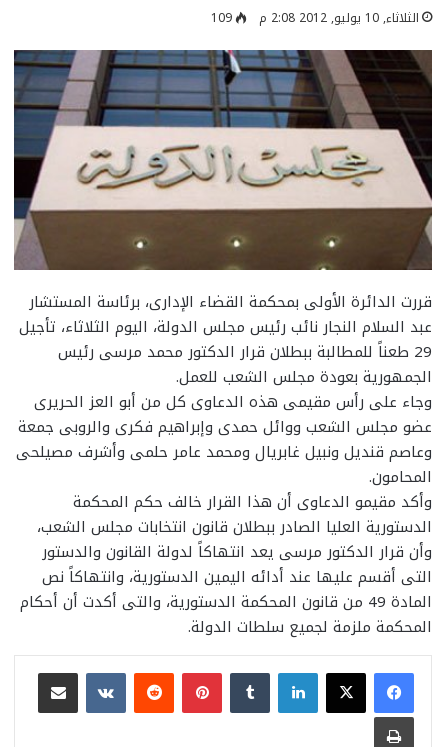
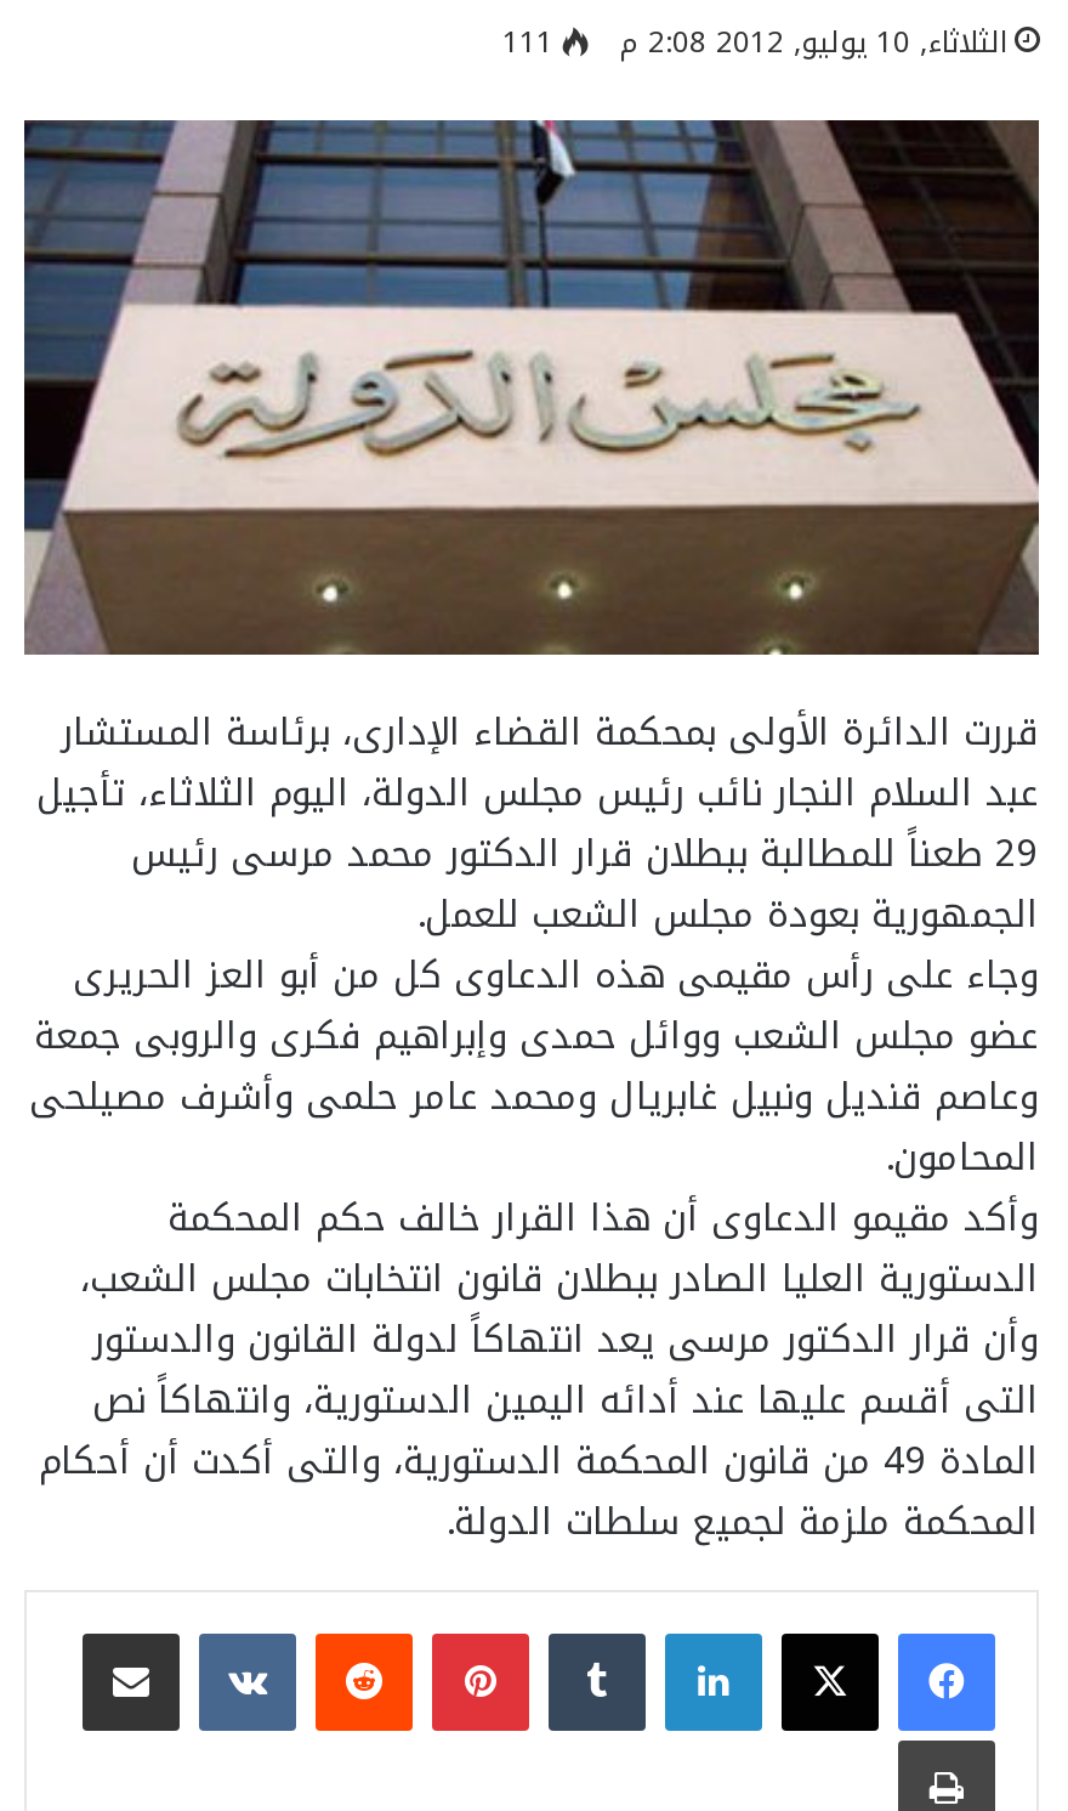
- 109
+ 111
